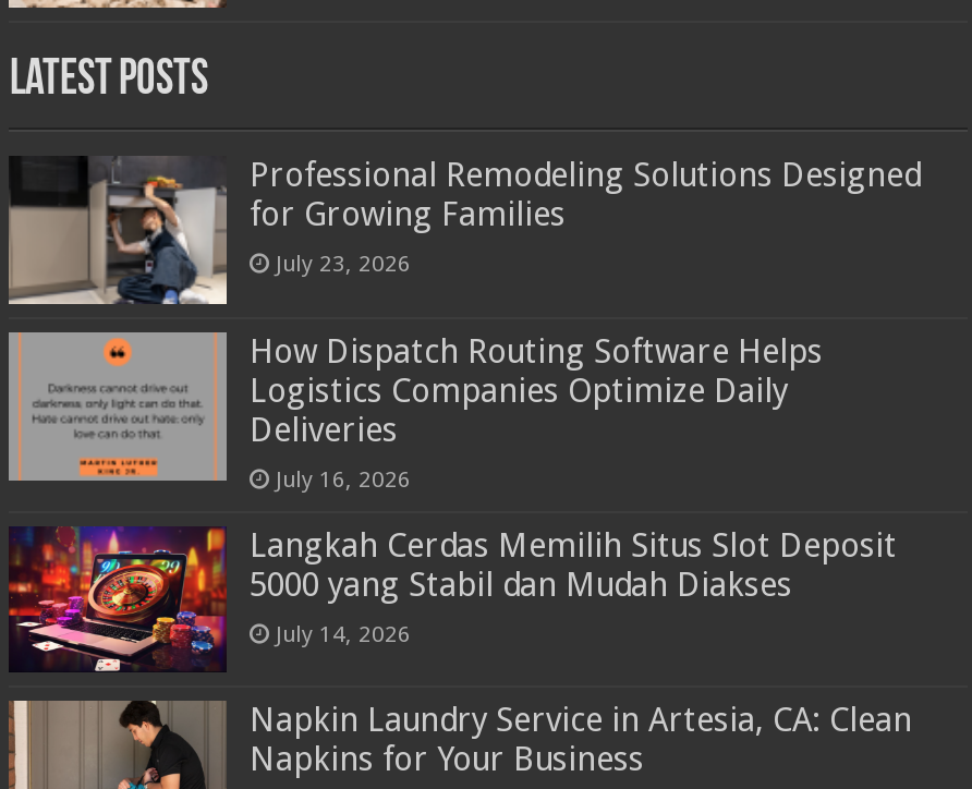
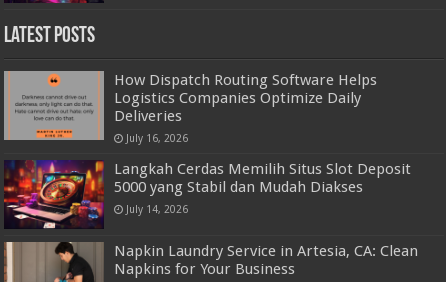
- [image]
- Professional Remodeling Solutions Designed
- for Growing Families
- July 23, 2026
